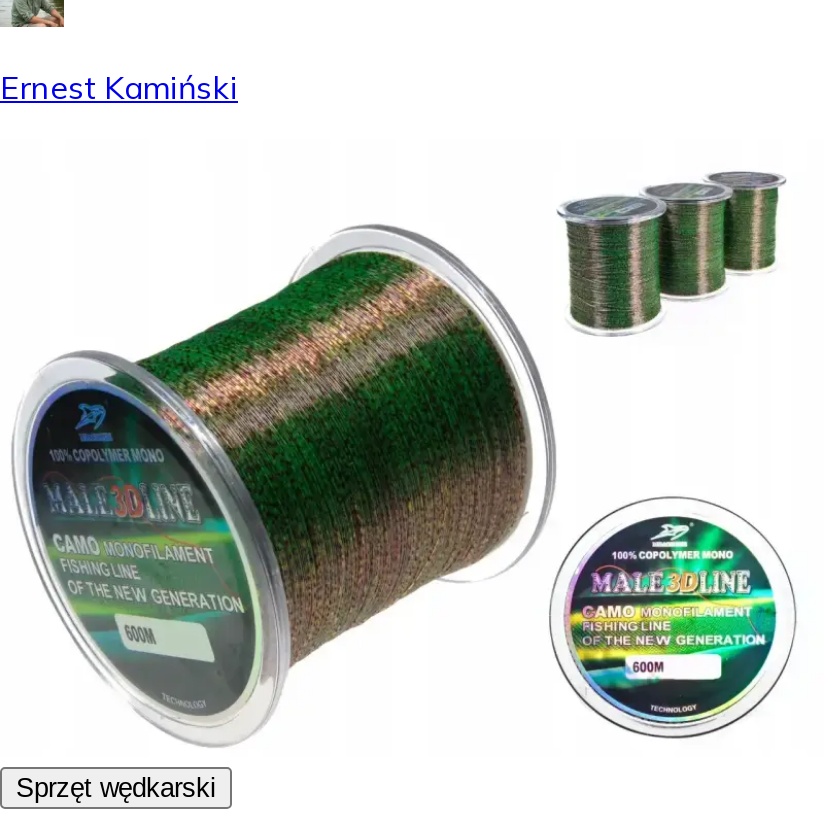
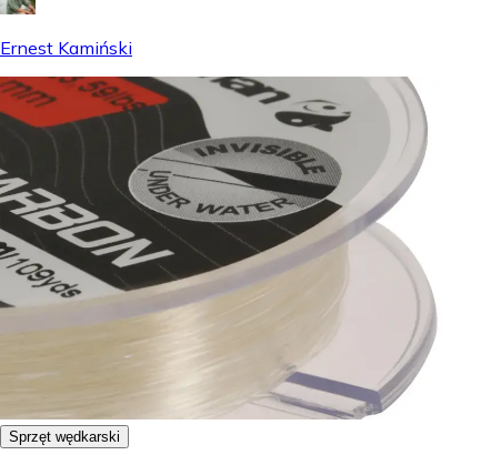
- [image]
+ [image]
